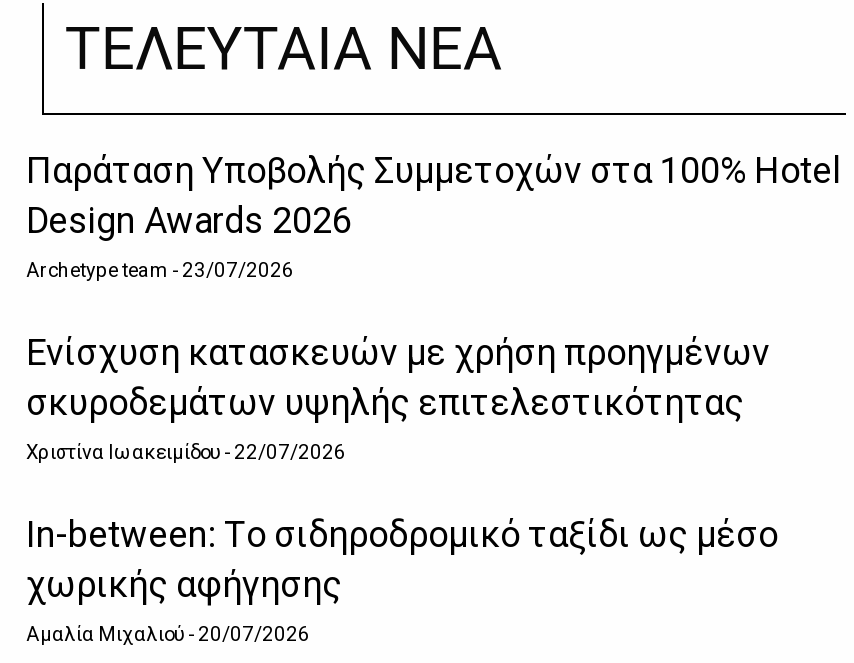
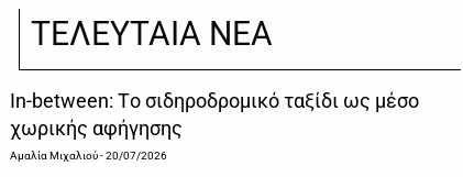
- Παράταση Υποβολής Συμμετοχών στα 100% Hotel
- Design Awards 2026
- Archetype team - 23/07/2026
- Ενίσχυση κατασκευών με χρήση προηγμένων
- σκυροδεμάτων υψηλής επιτελεστικότητας
- Χριστίνα Ιωακειμίδου - 22/07/2026
